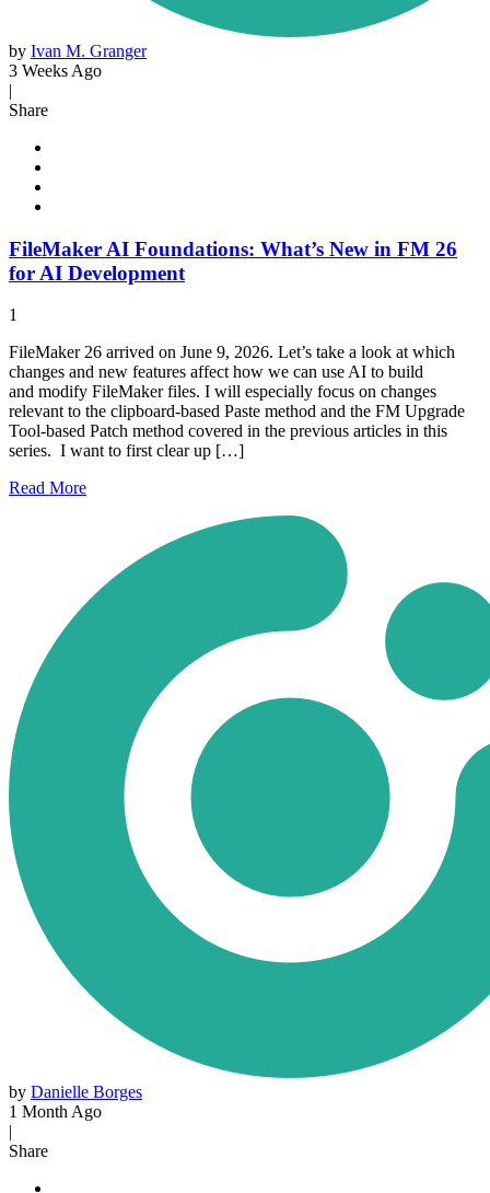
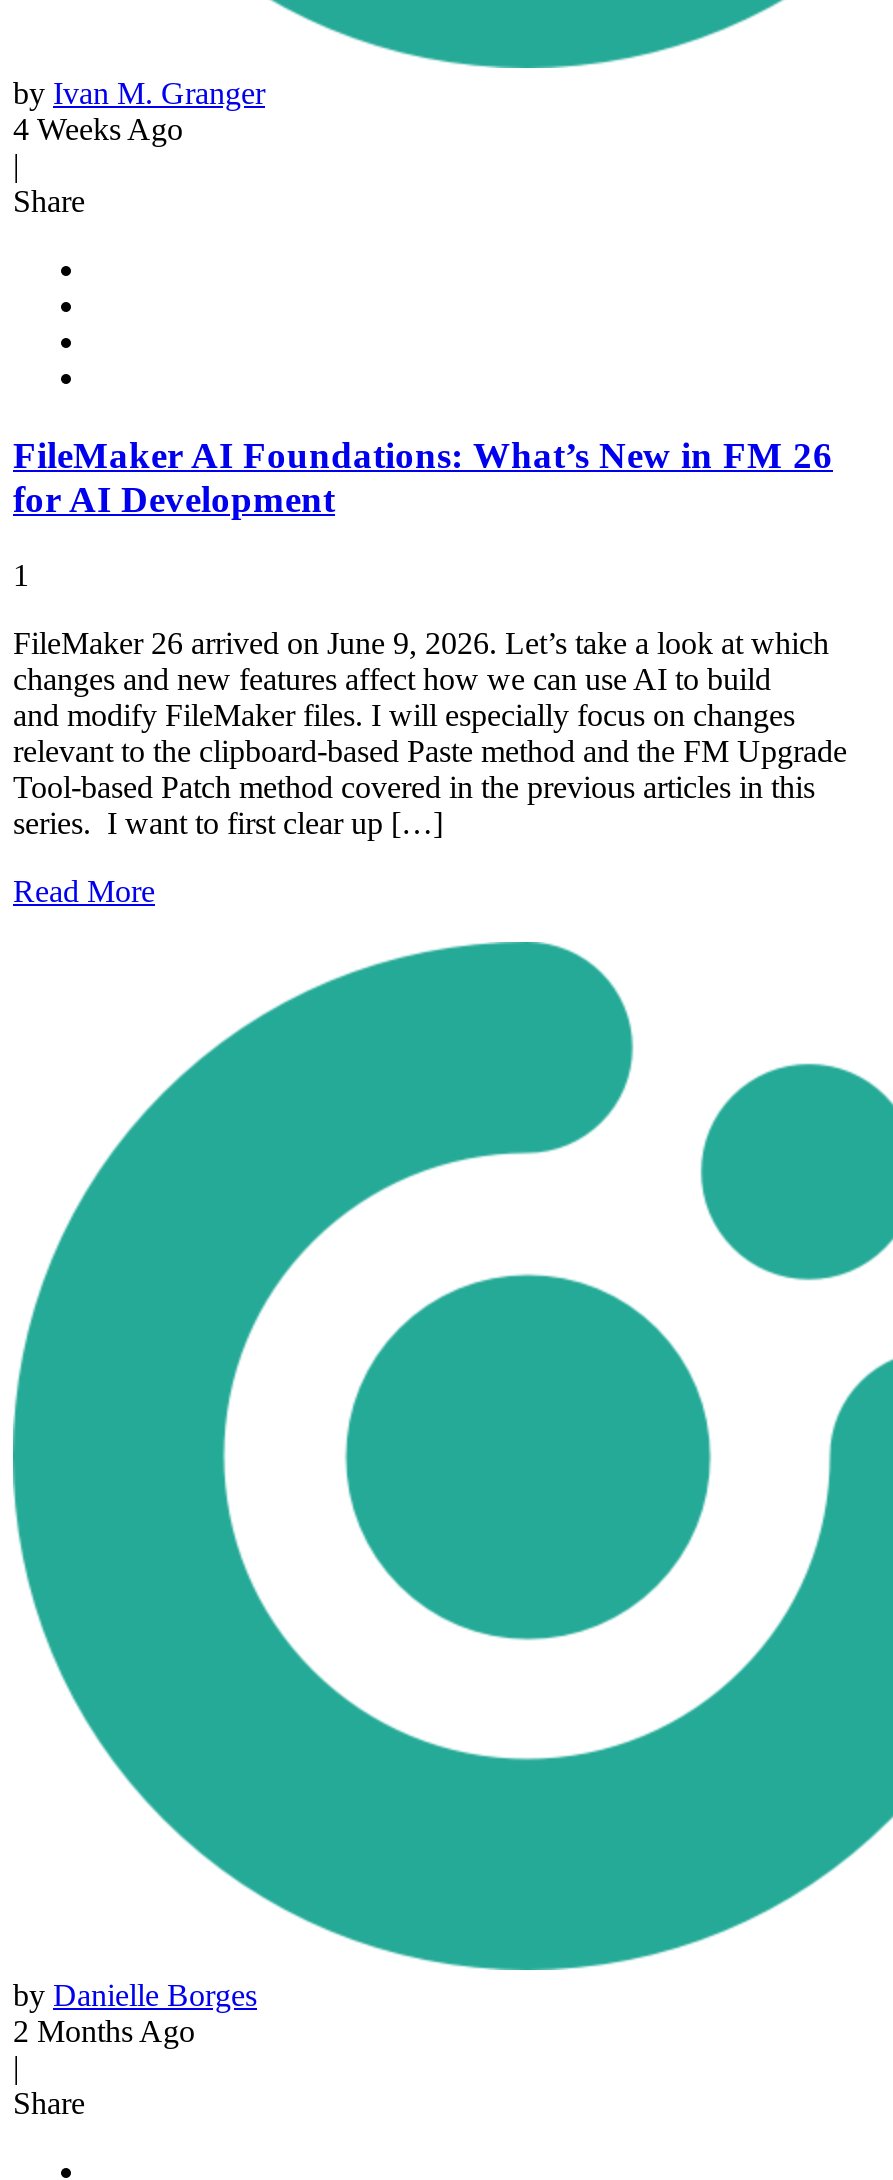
- 3 Weeks Ago
+ 4 Weeks Ago

- 1 Month Ago
+ 2 Months Ago
